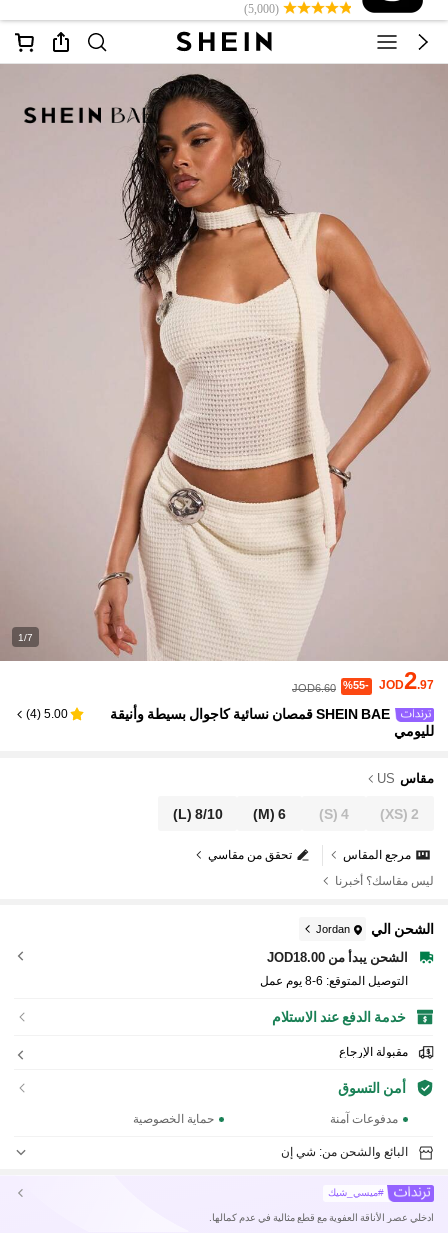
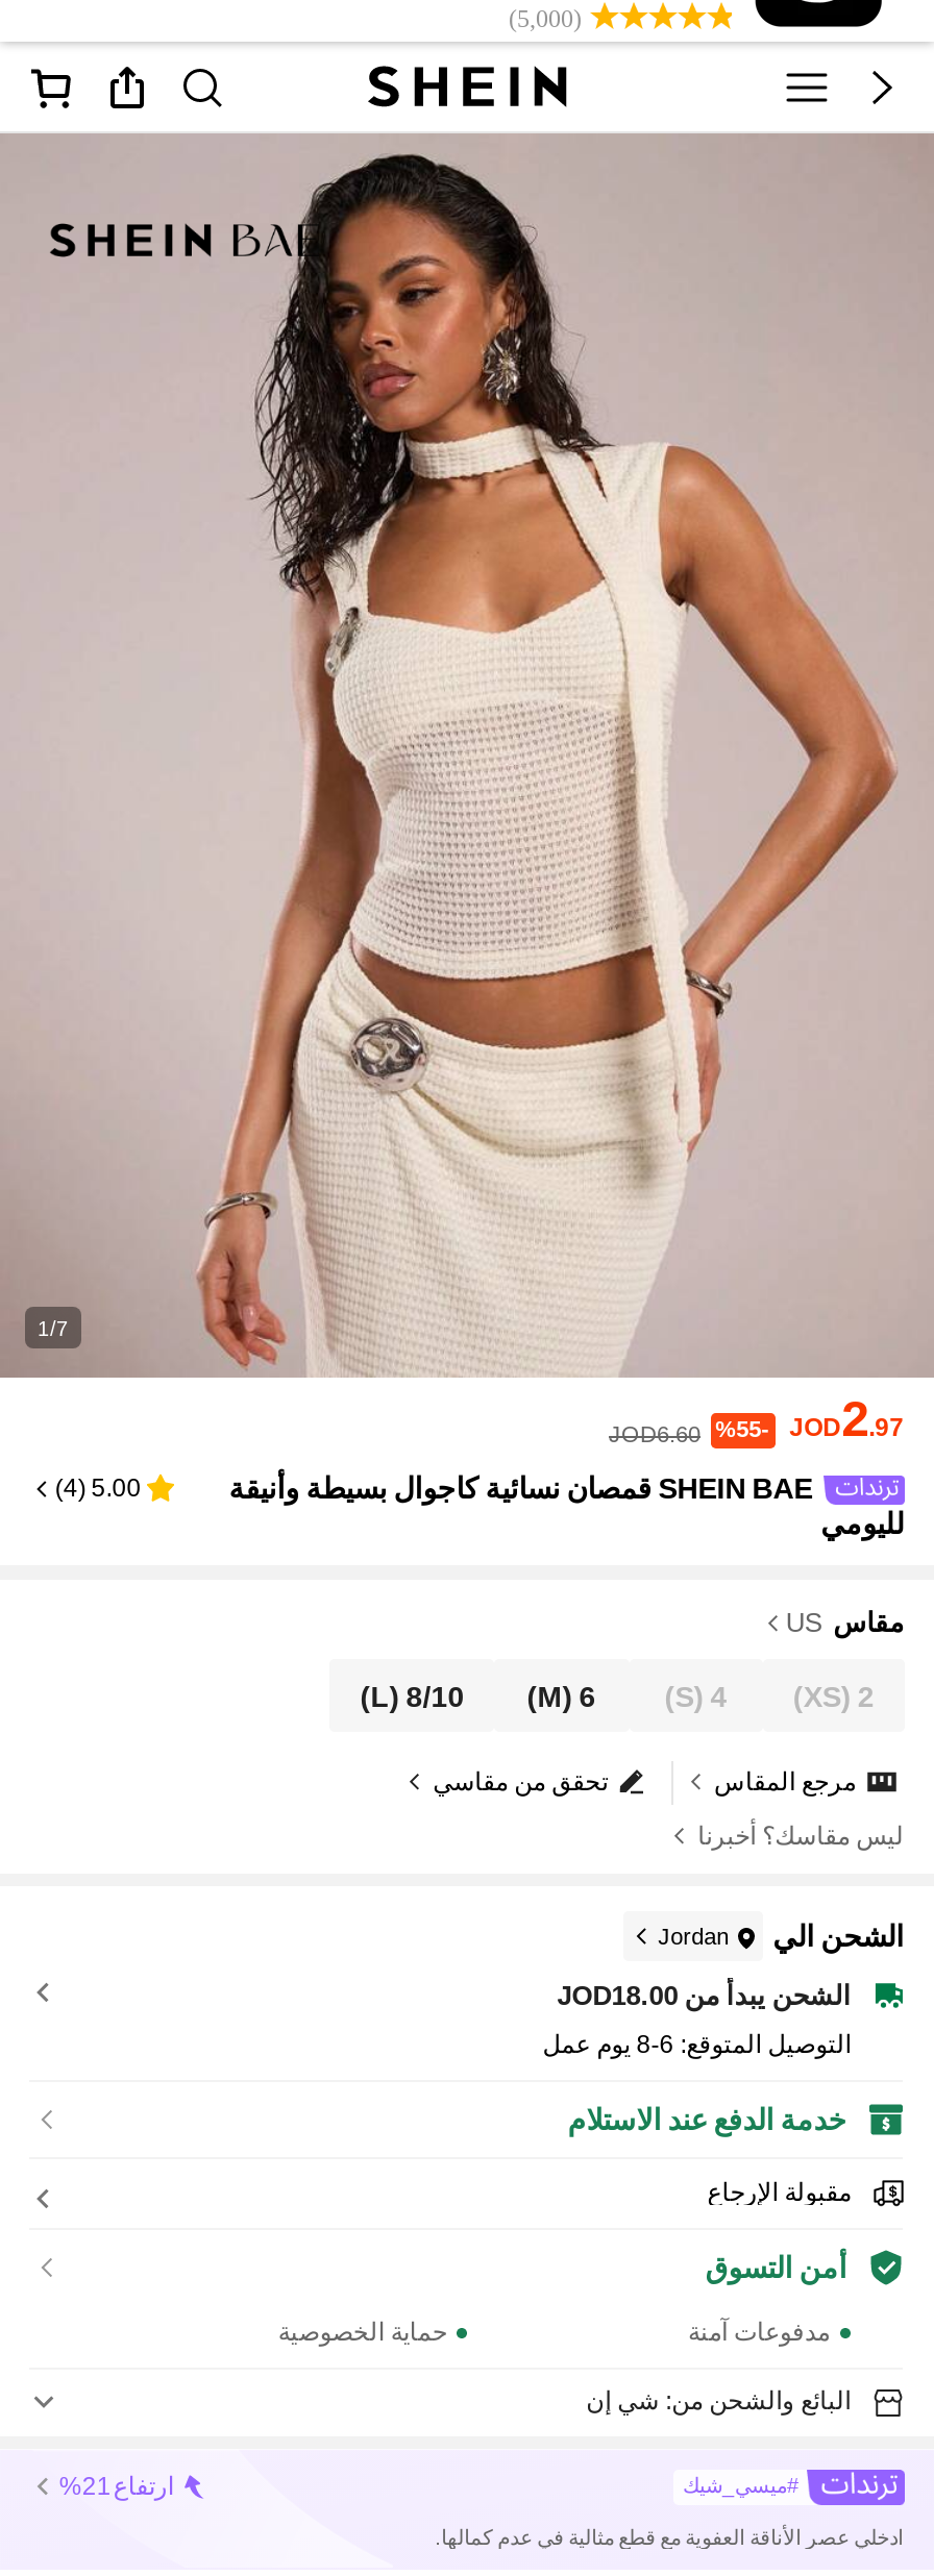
+ ارتفاع%21
